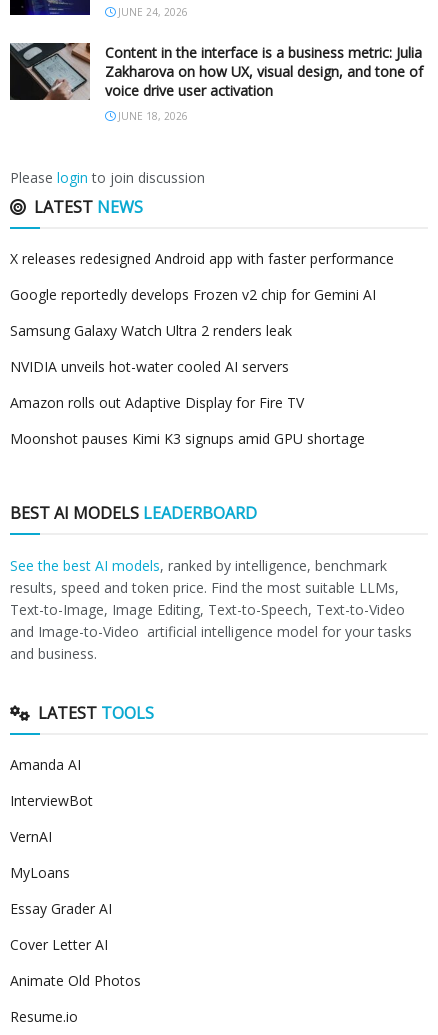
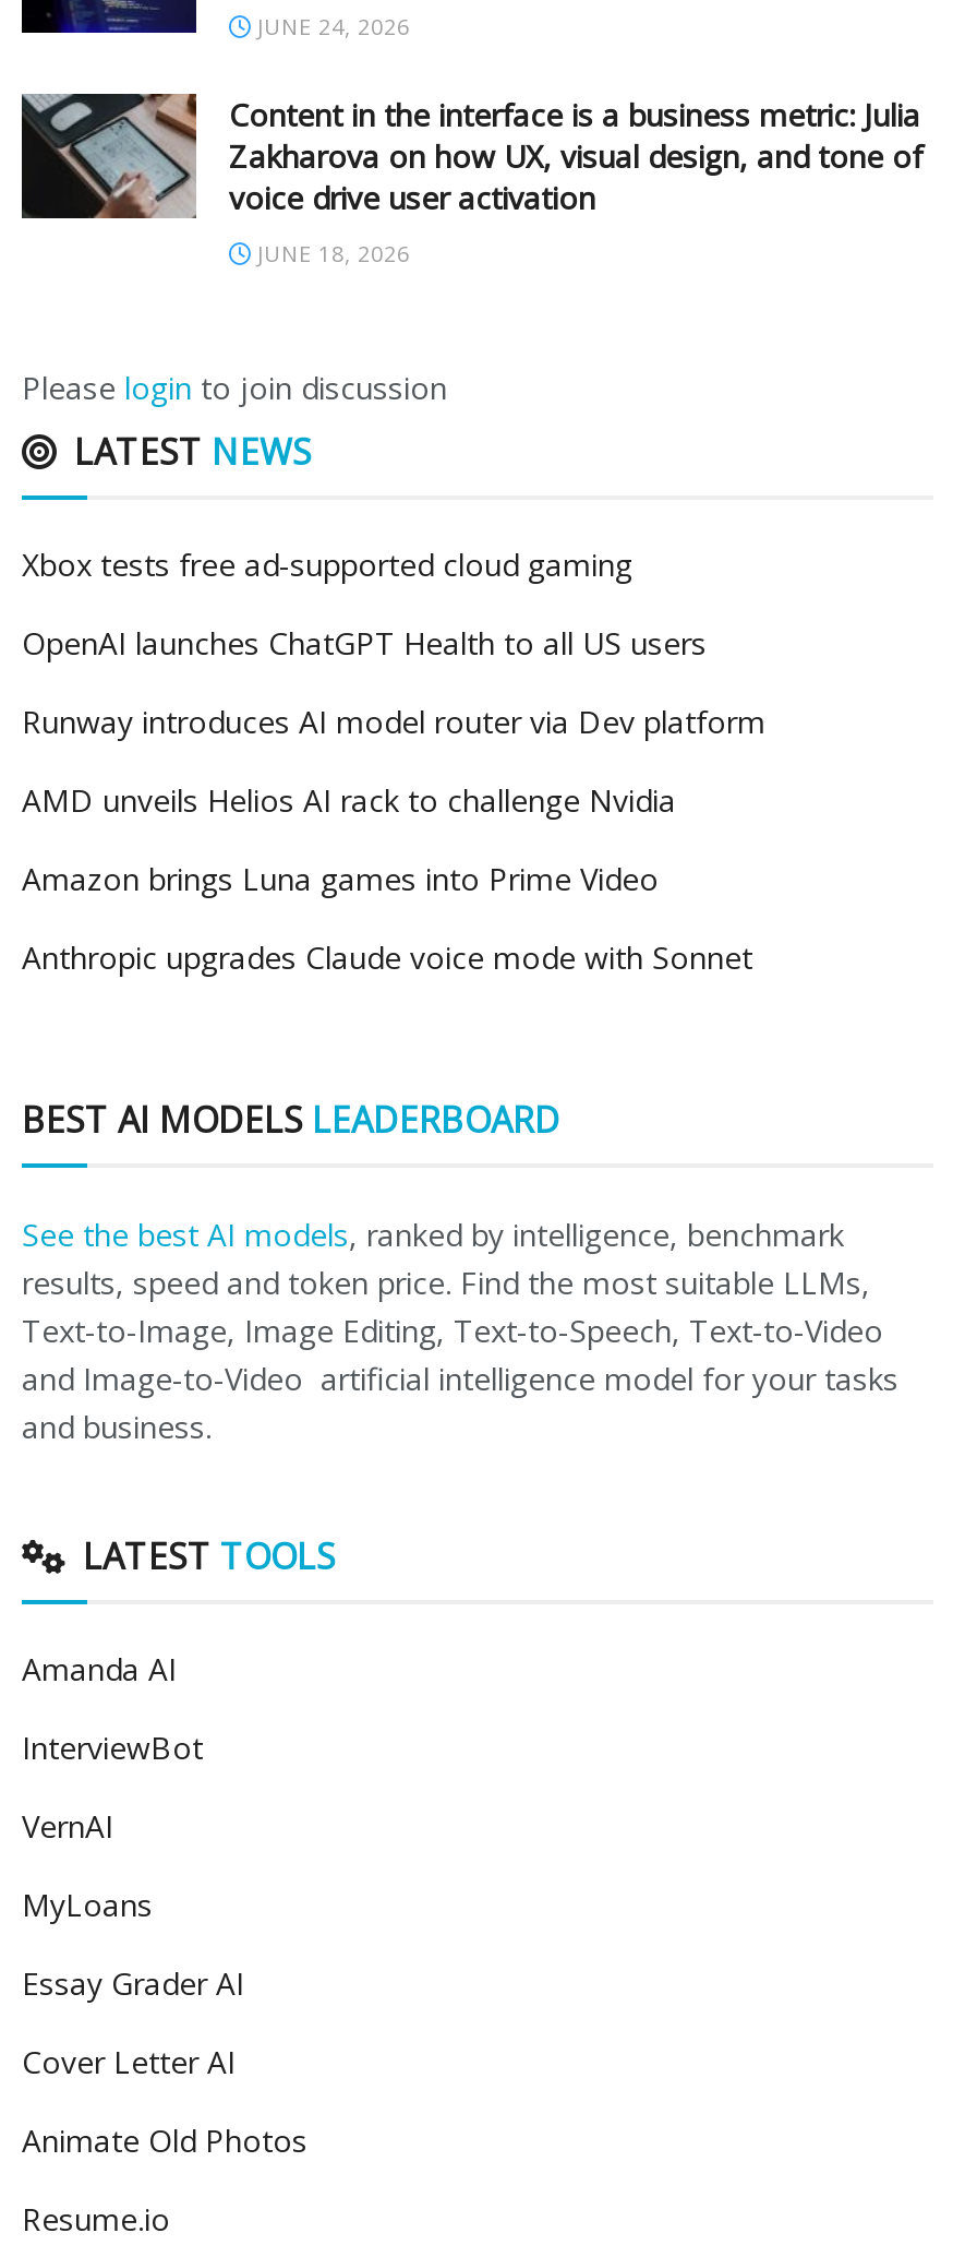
- X releases redesigned Android app with faster performance
+ Xbox tests free ad-supported cloud gaming

- Google reportedly develops Frozen v2 chip for Gemini AI
+ OpenAI launches ChatGPT Health to all US users

- Samsung Galaxy Watch Ultra 2 renders leak
+ Runway introduces AI model router via Dev platform

- NVIDIA unveils hot-water cooled AI servers
+ AMD unveils Helios AI rack to challenge Nvidia

- Amazon rolls out Adaptive Display for Fire TV
+ Amazon brings Luna games into Prime Video

- Moonshot pauses Kimi K3 signups amid GPU shortage
+ Anthropic upgrades Claude voice mode with Sonnet
